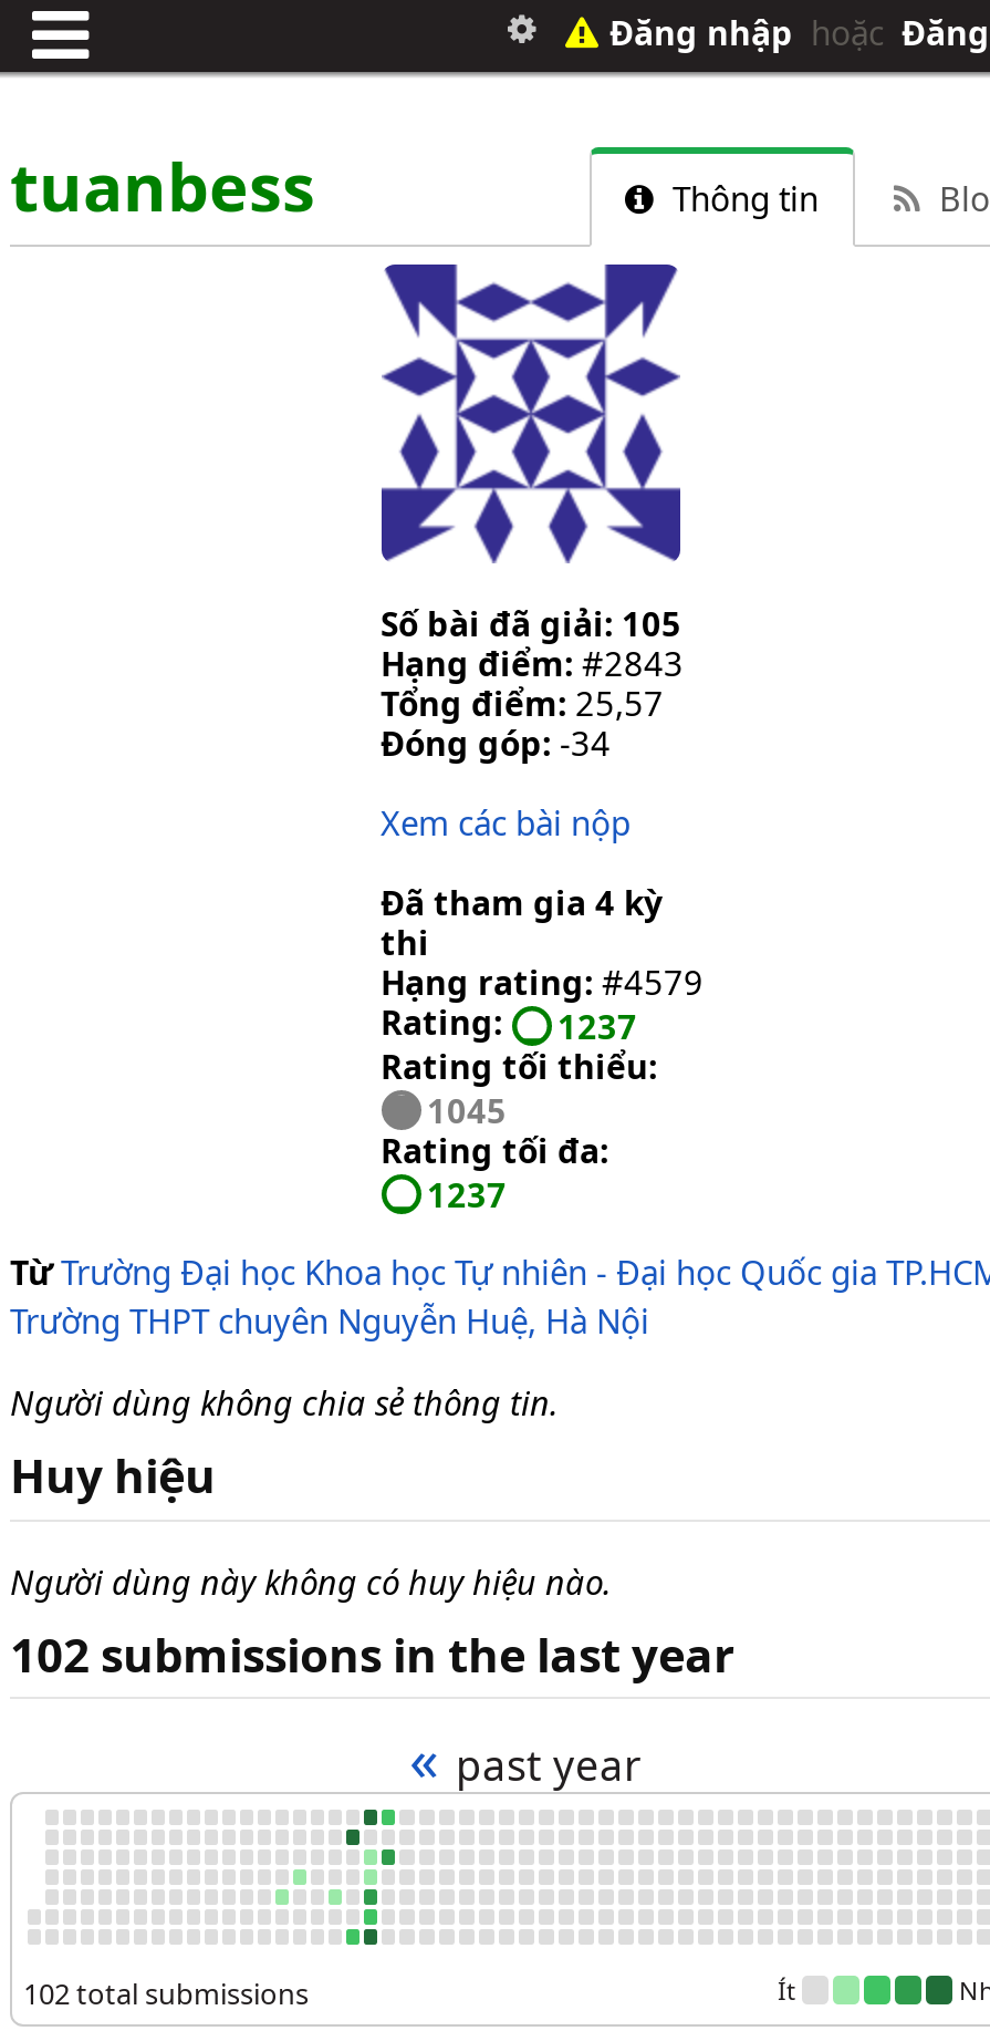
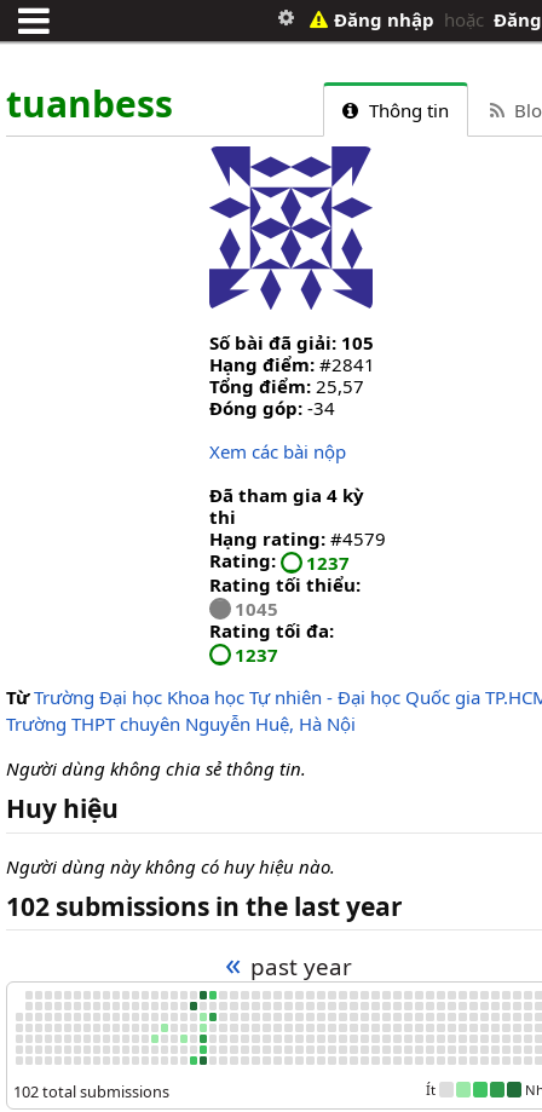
- Hạng điểm: #2843
+ Hạng điểm: #2841
